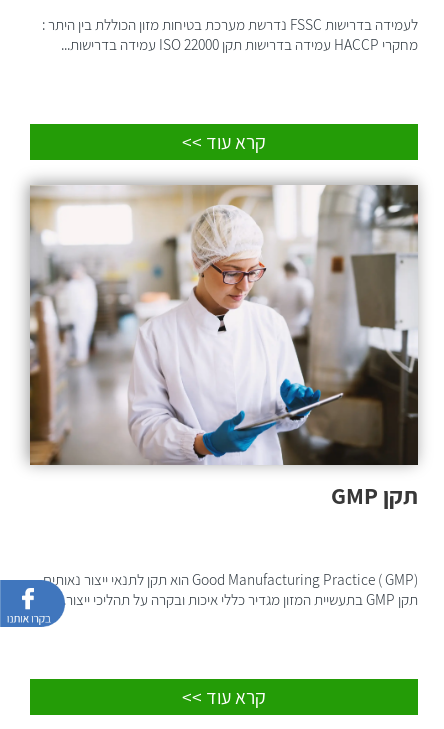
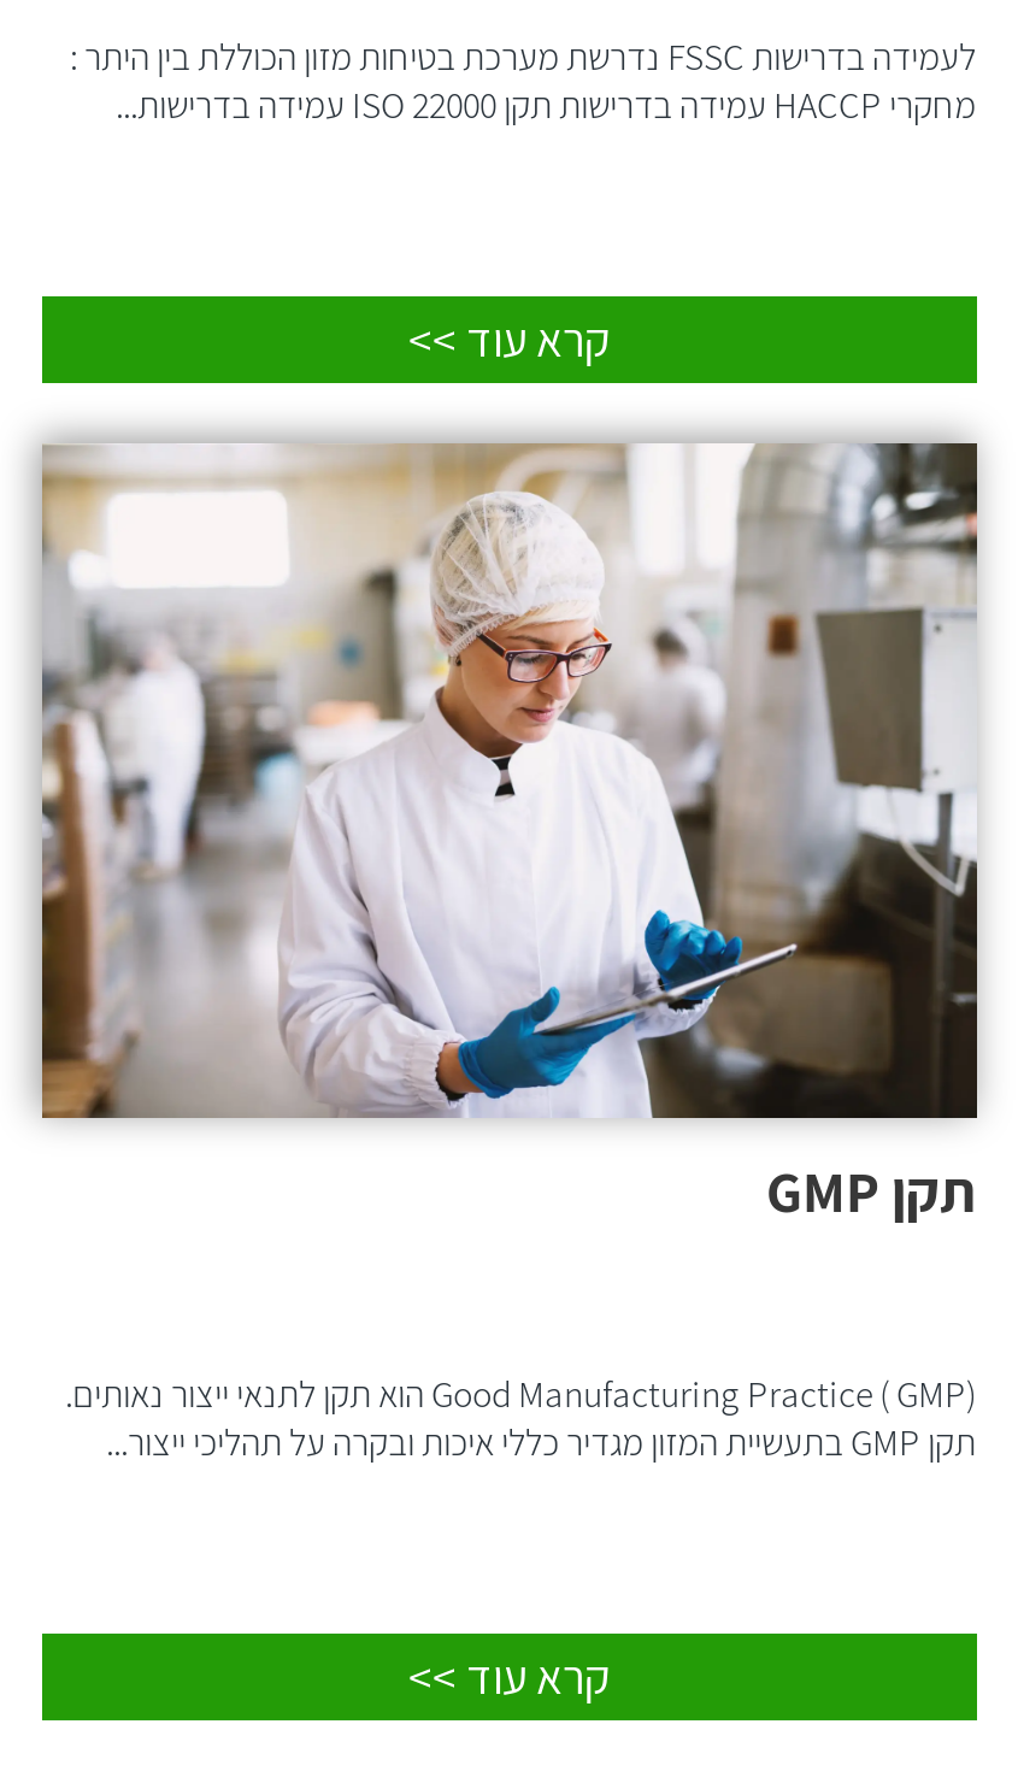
- [image]
